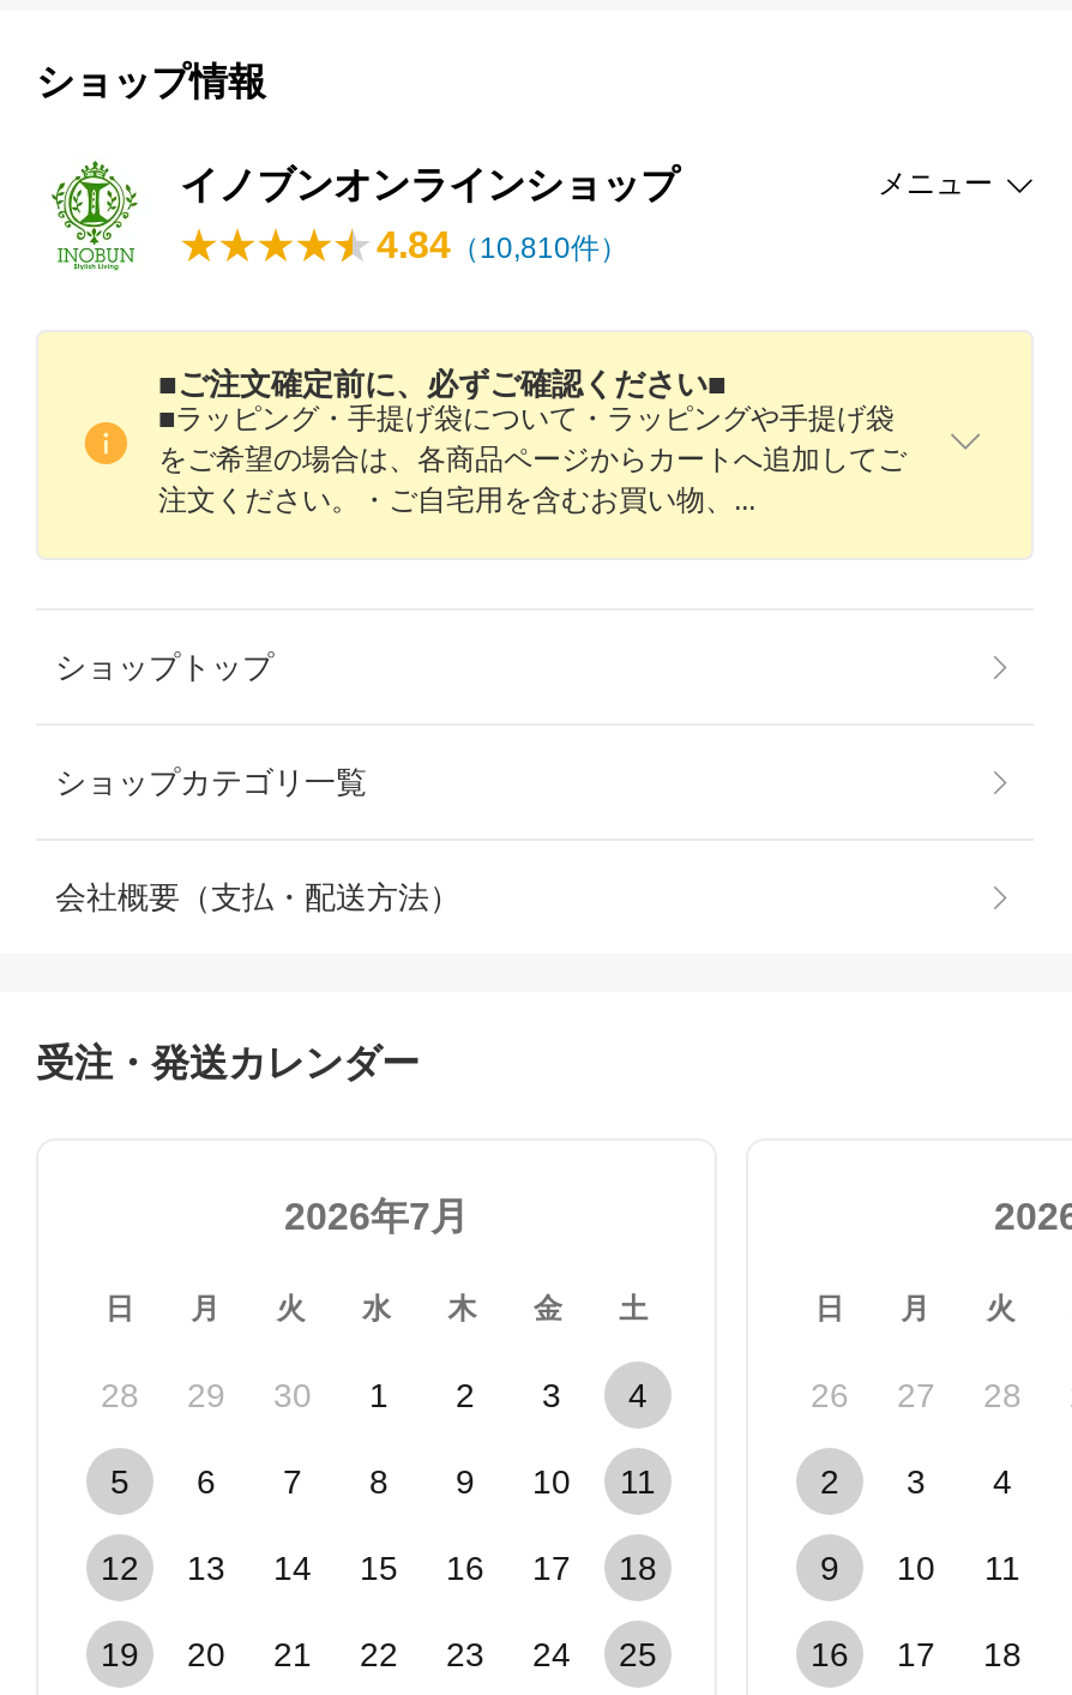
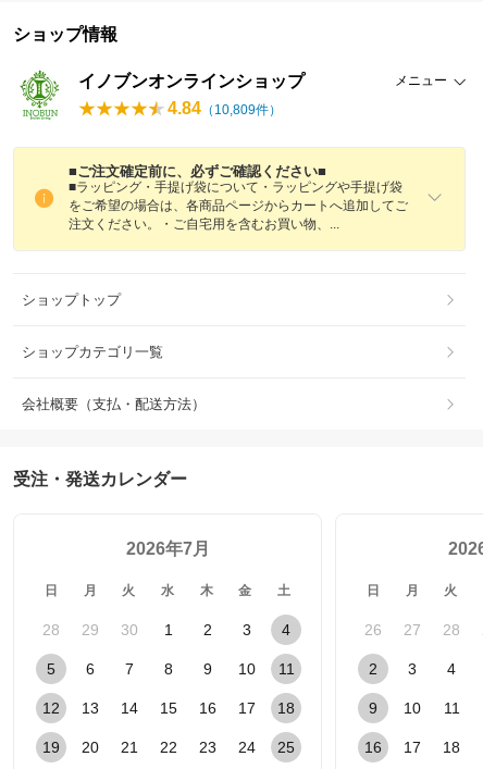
- 4.84（10,810件）
+ 4.84（10,809件）
